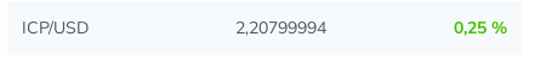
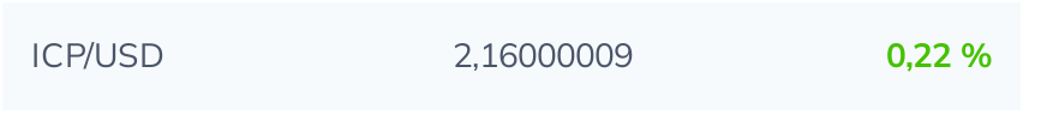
- 2,20799994
+ 2,16000009

- 0,25 %
+ 0,22 %
